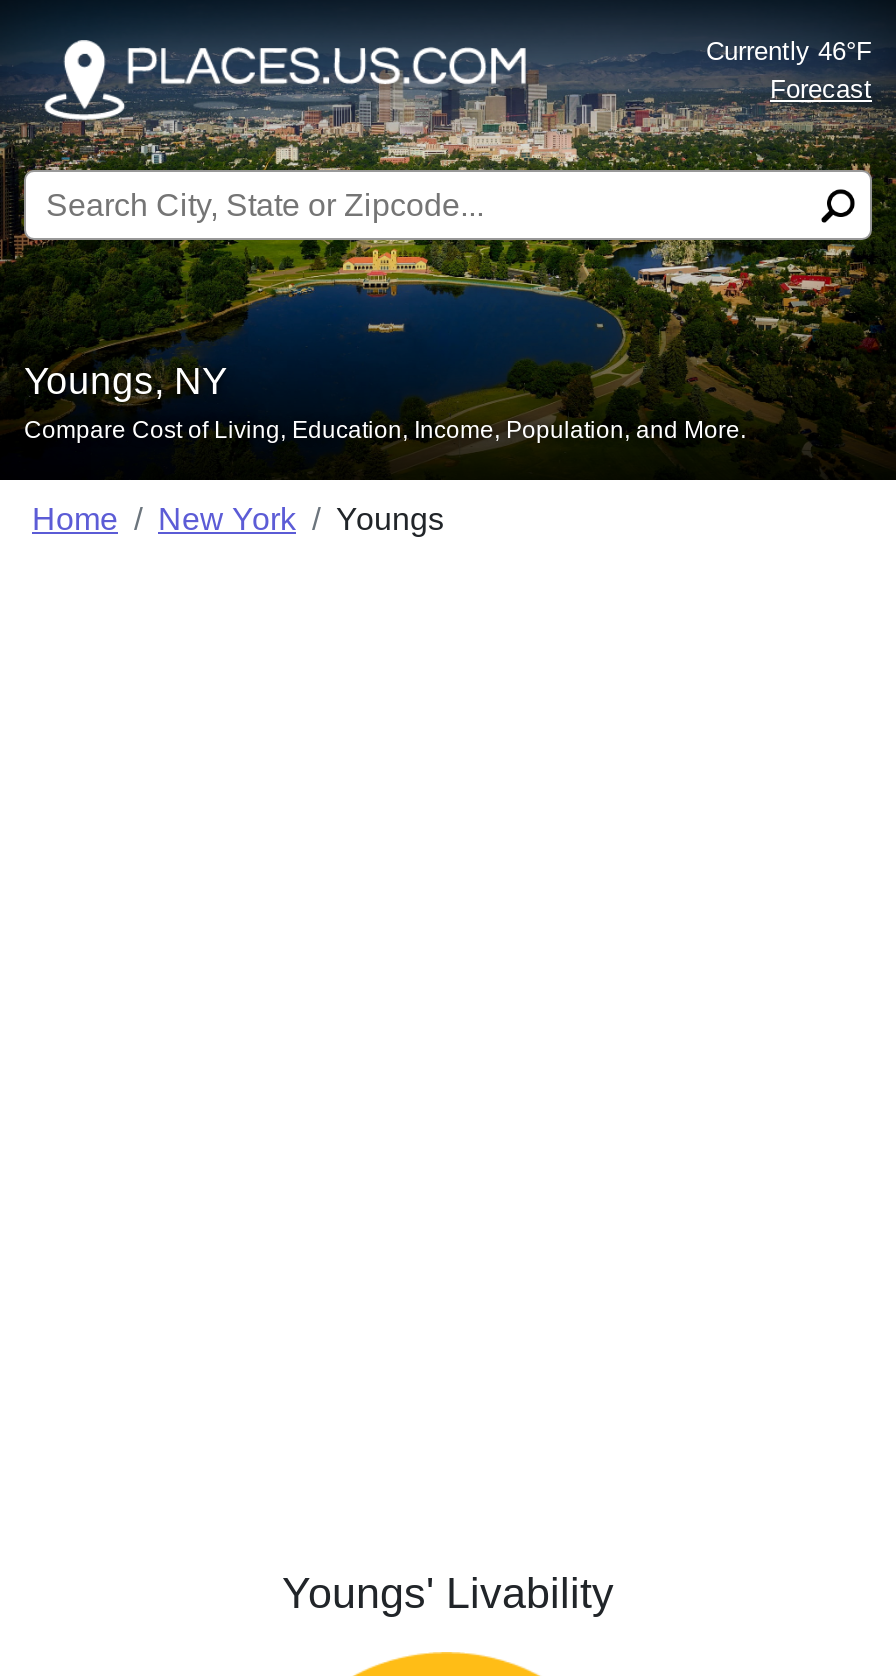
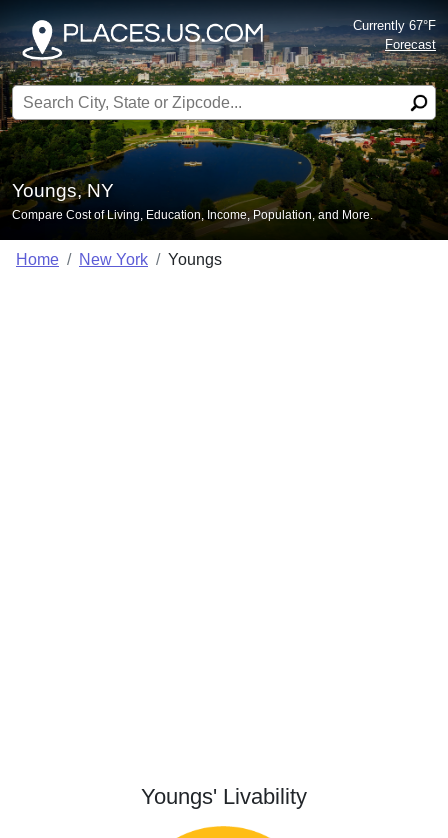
- Currently 46°F
+ Currently 67°F
